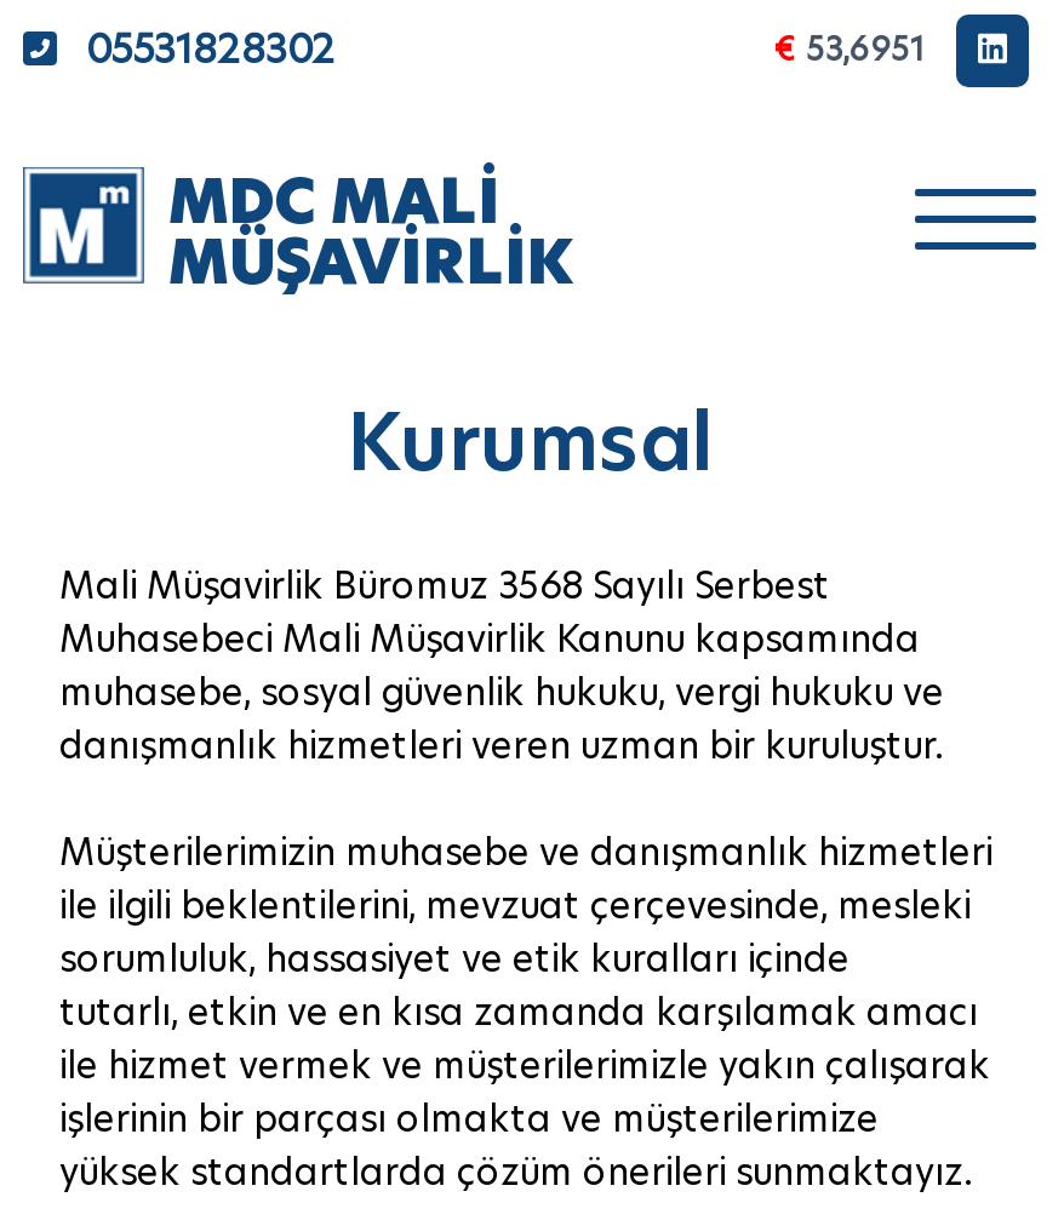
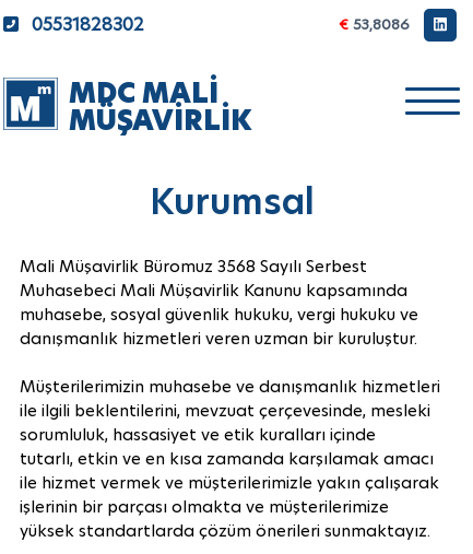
- €53,6951
+ €53,8086
